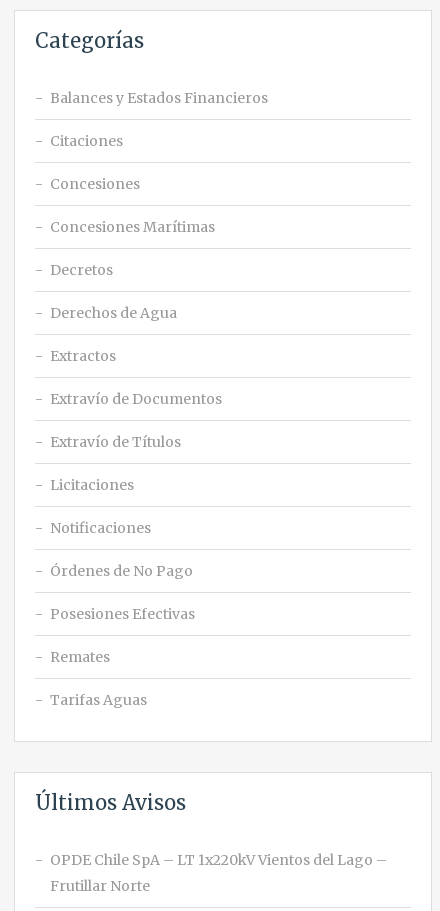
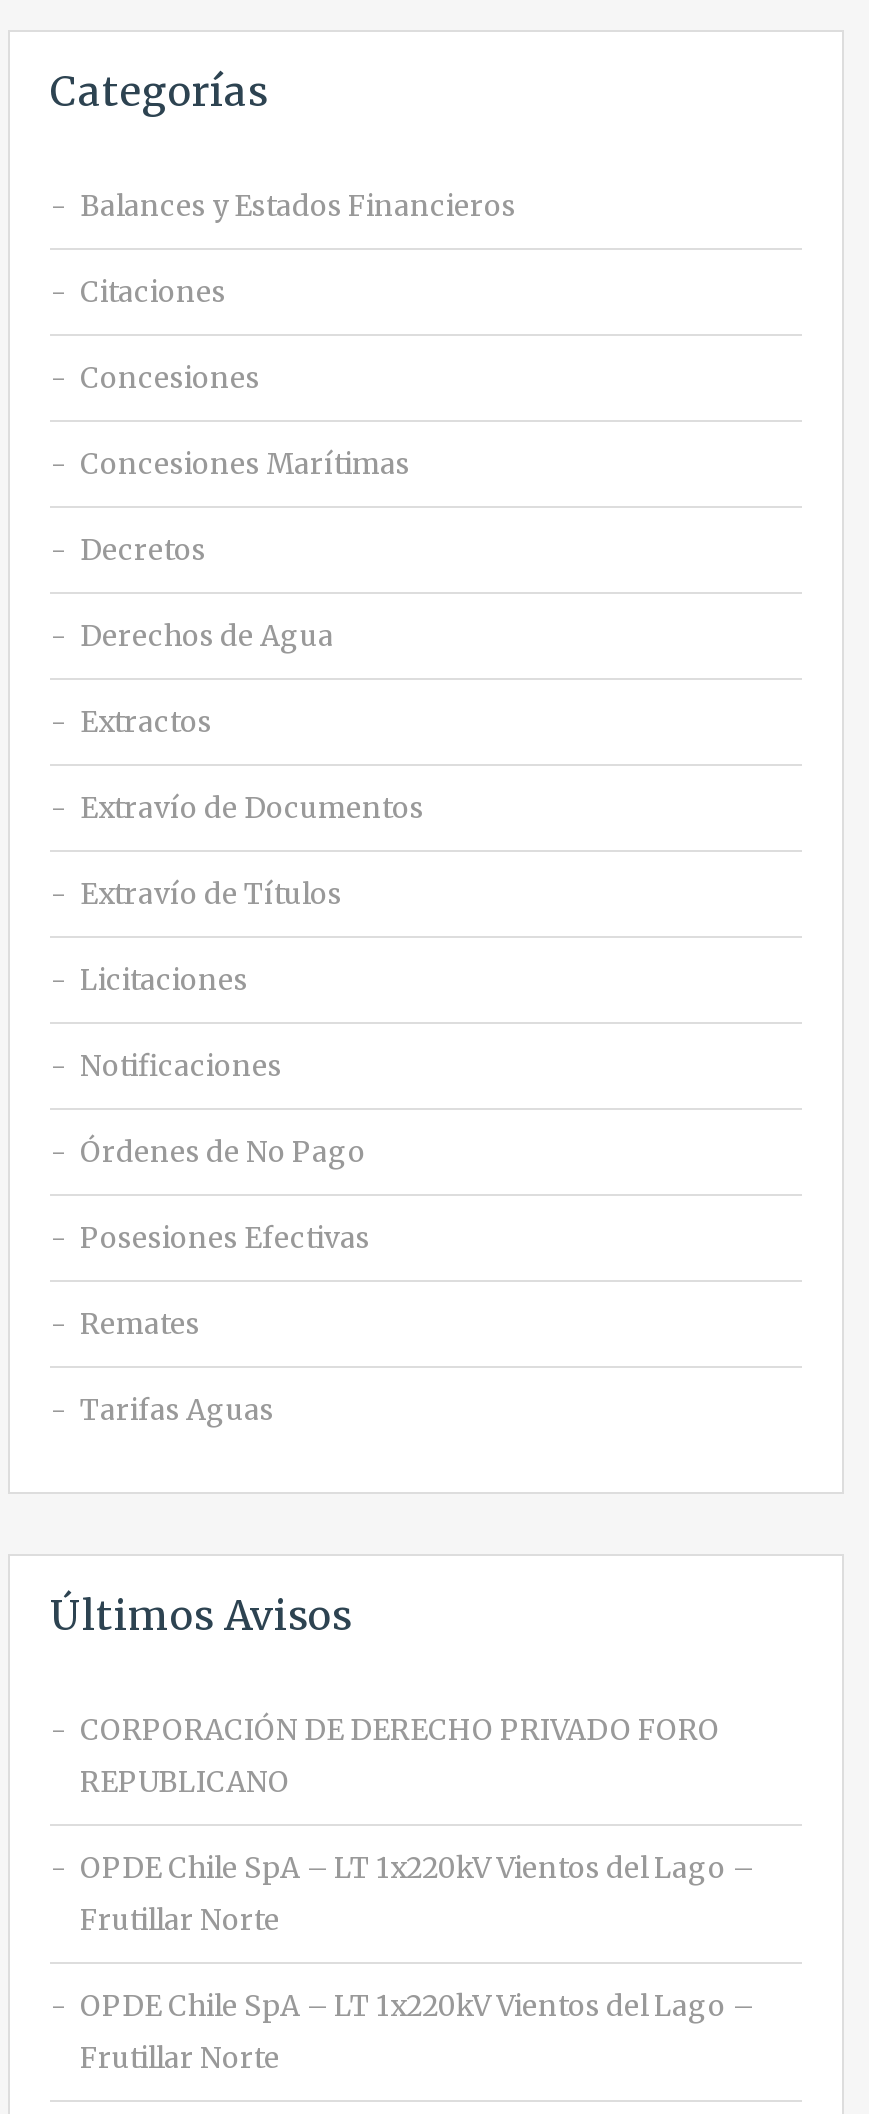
+ CORPORACIÓN DE DERECHO PRIVADO FORO
+ REPUBLICANO
+ OPDE Chile SpA – LT 1x220kV Vientos del Lago –
+ Frutillar Norte
